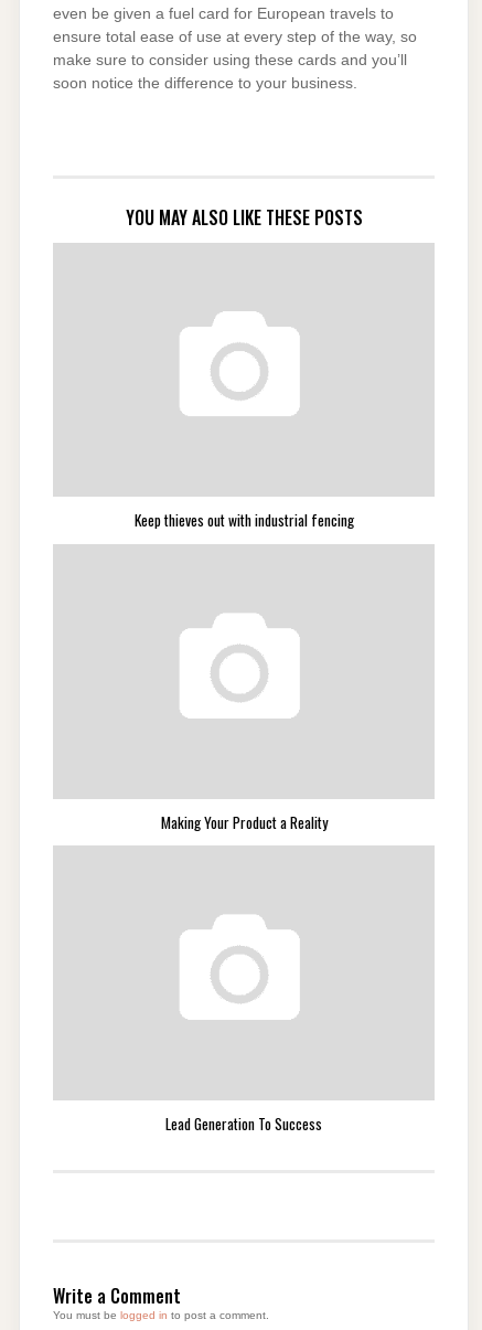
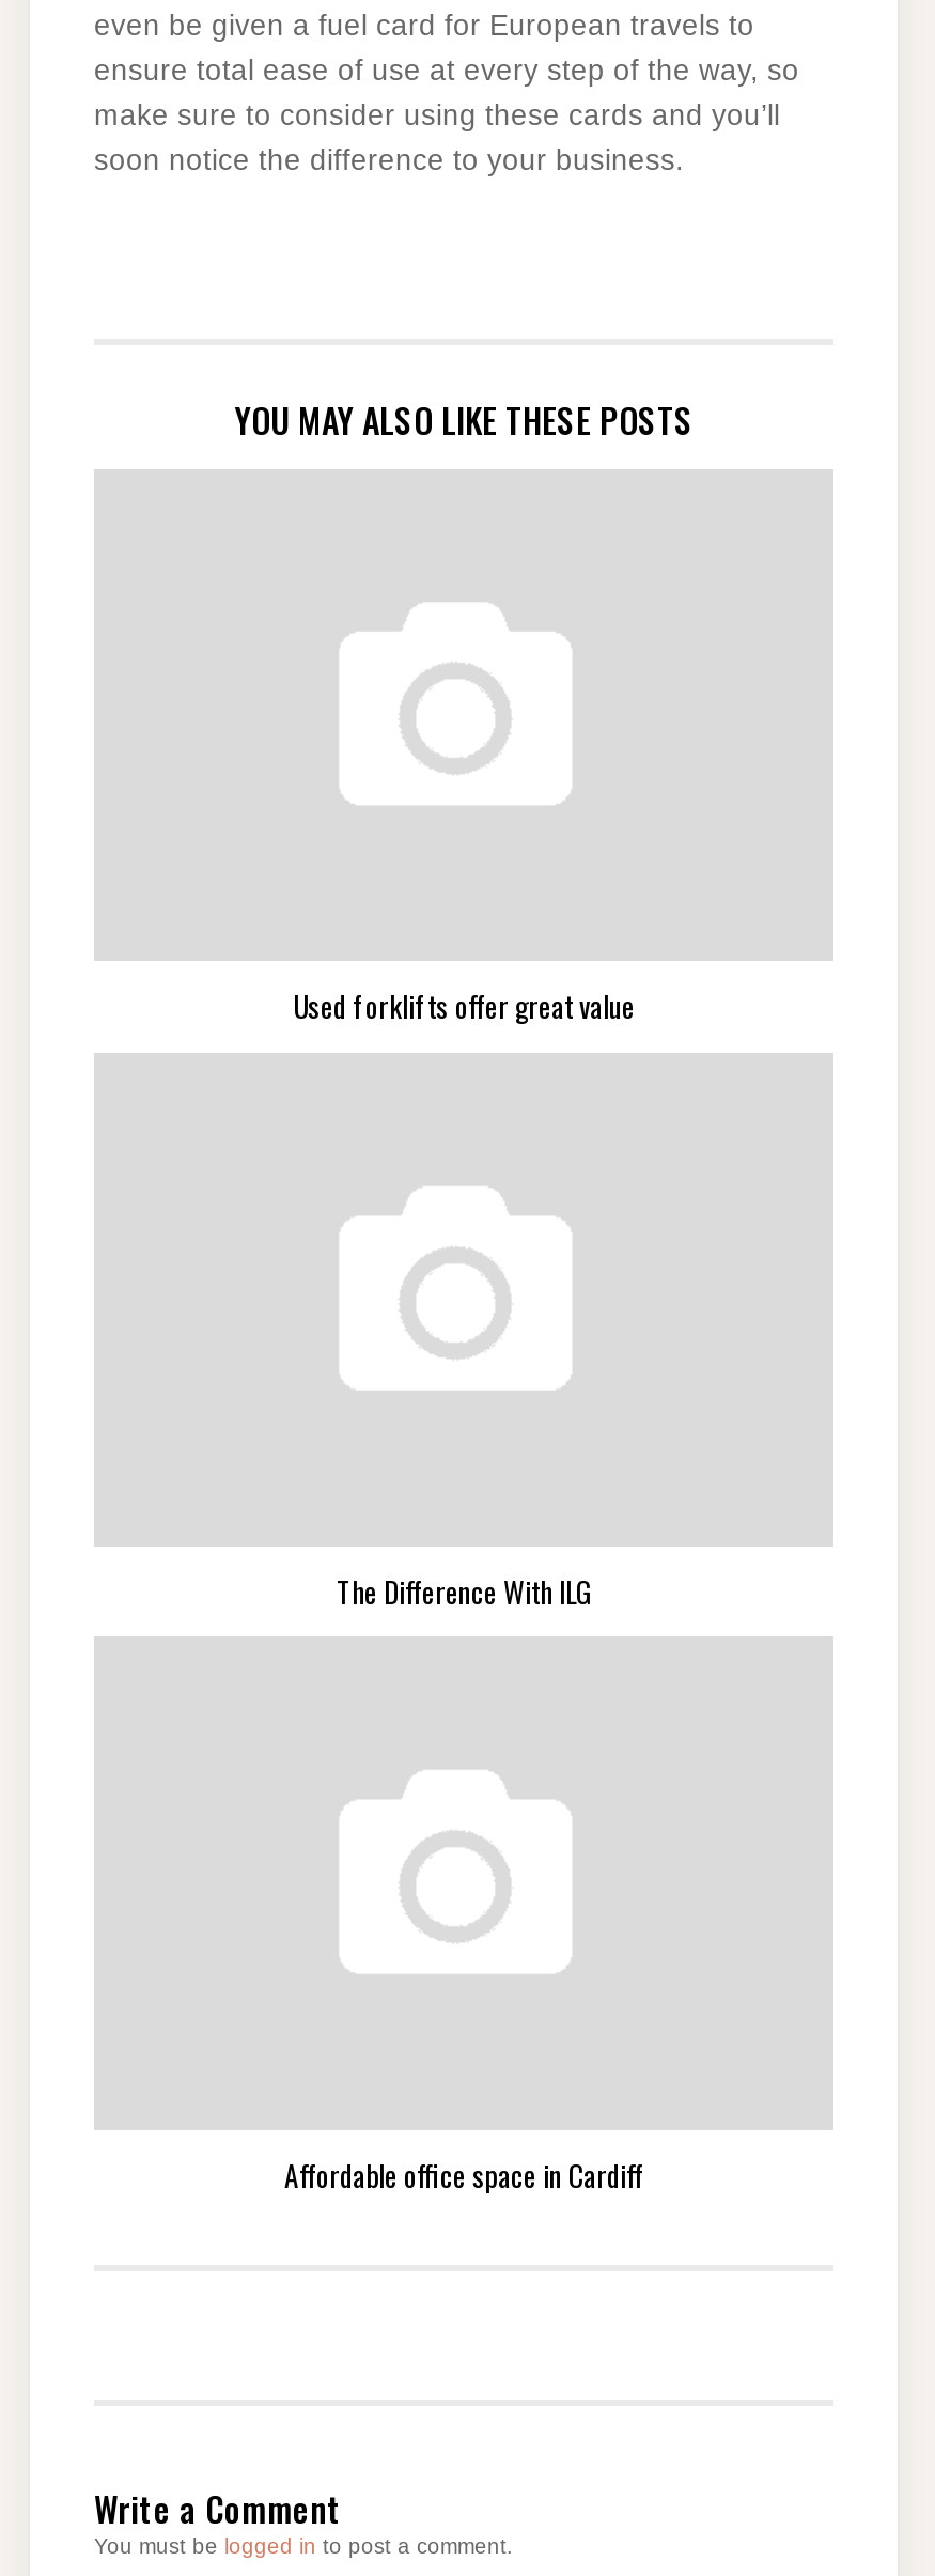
- Keep thieves out with industrial fencing
+ Used forklifts offer great value

- Making Your Product a Reality
+ The Difference With ILG

- Lead Generation To Success
+ Affordable office space in Cardiff
